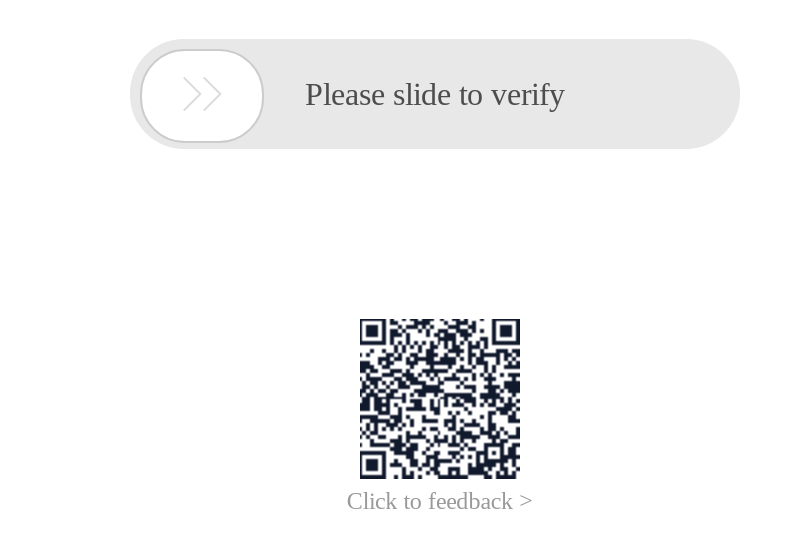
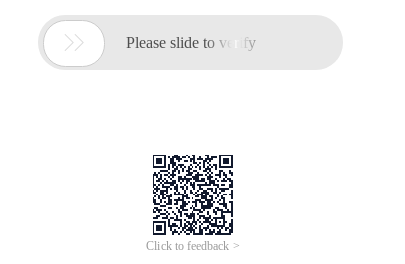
- [image]
+ [image]
